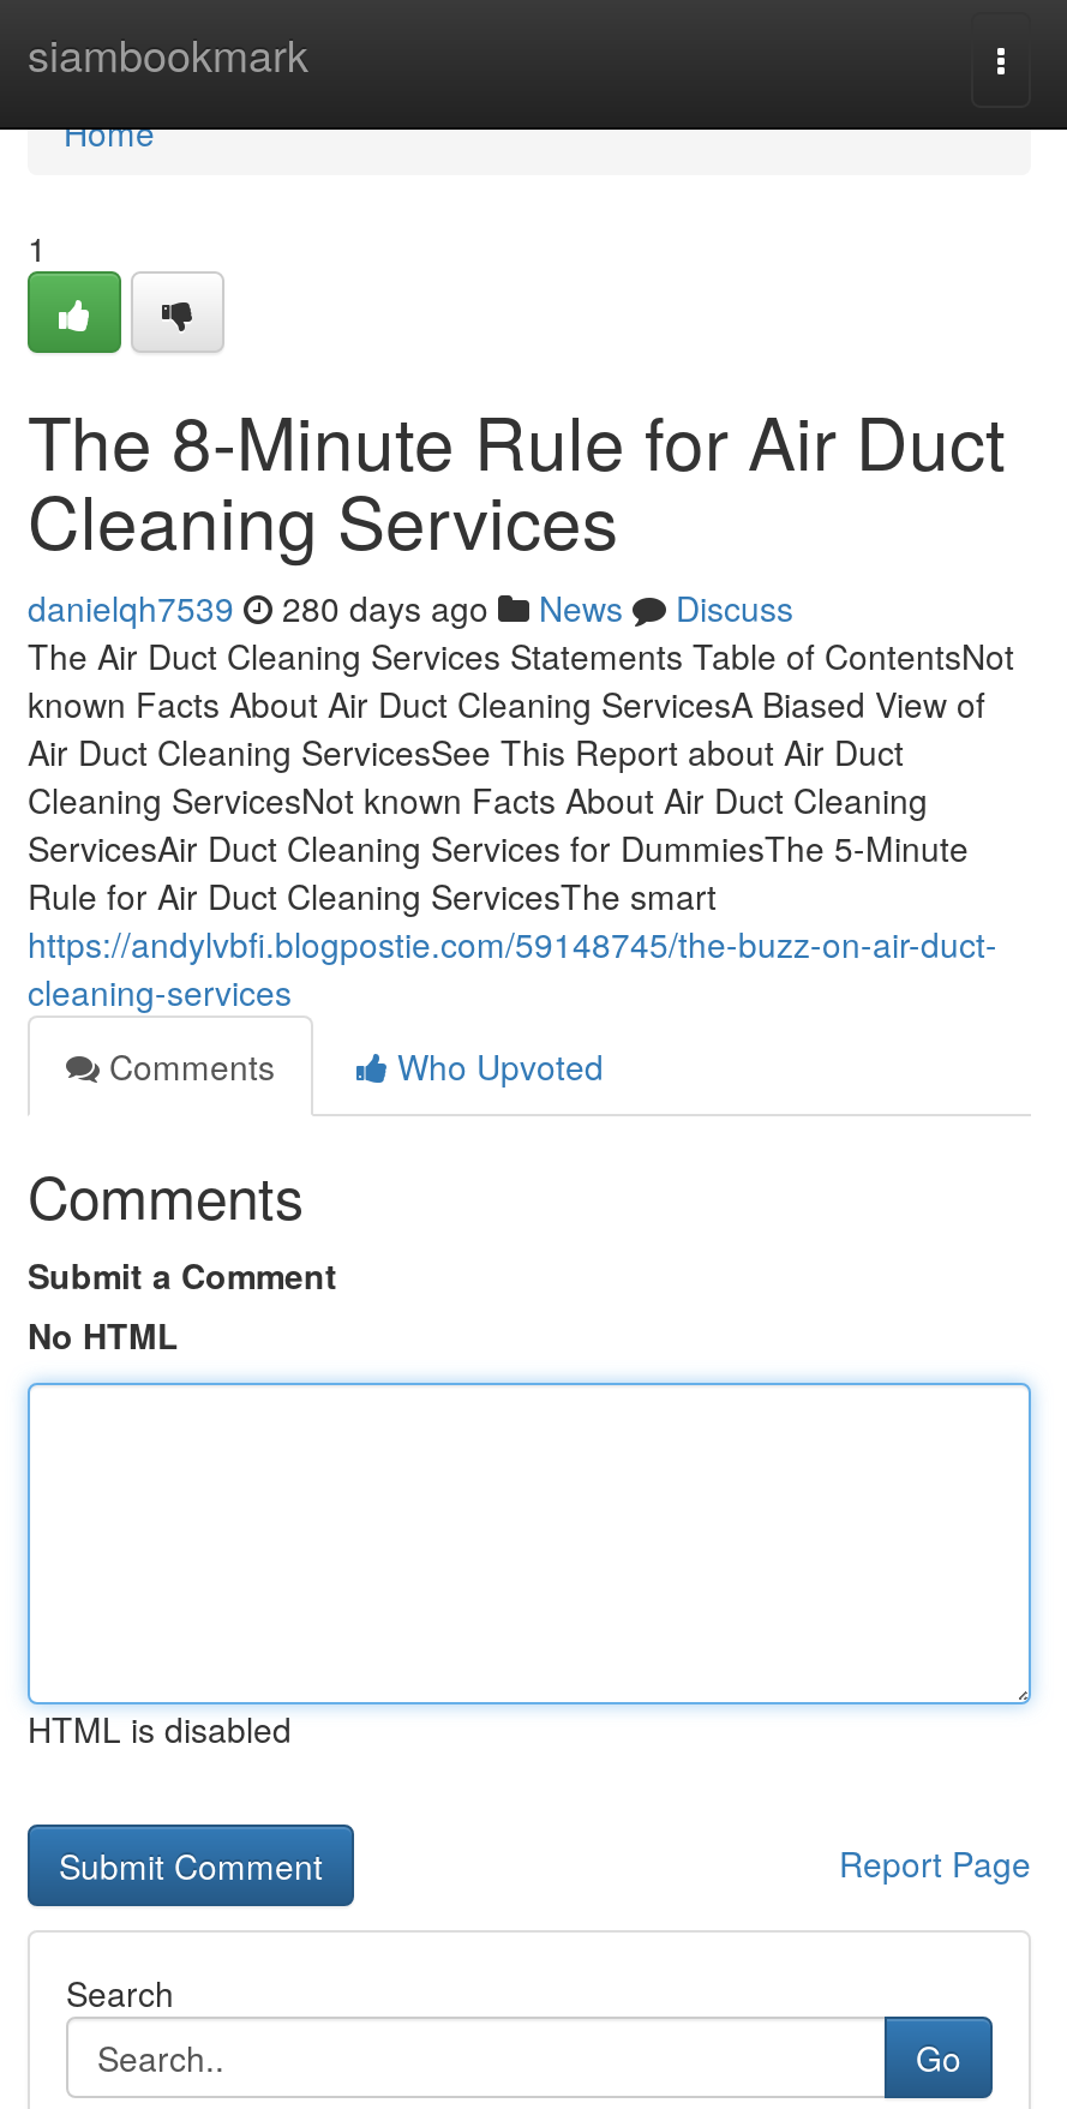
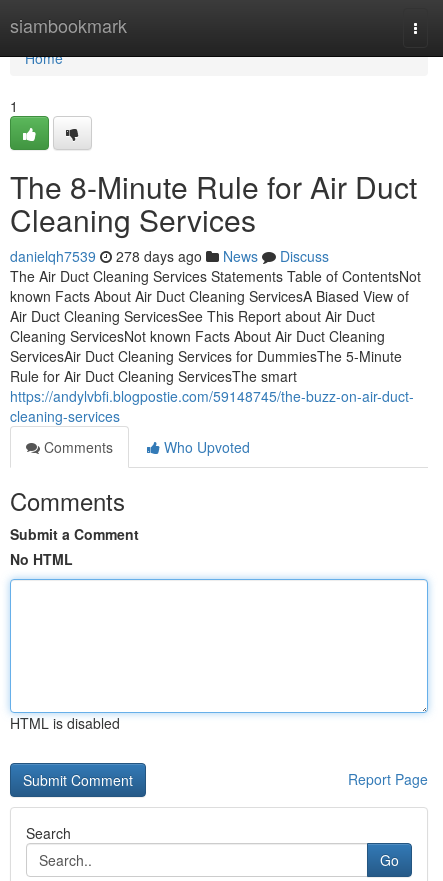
- danielqh7539 280 days ago News Discuss
+ danielqh7539 278 days ago News Discuss
